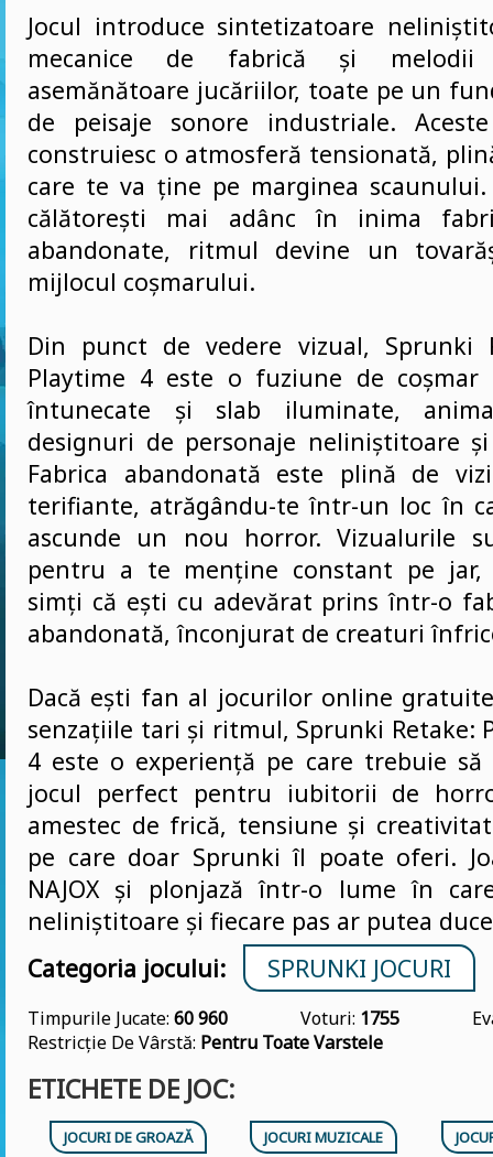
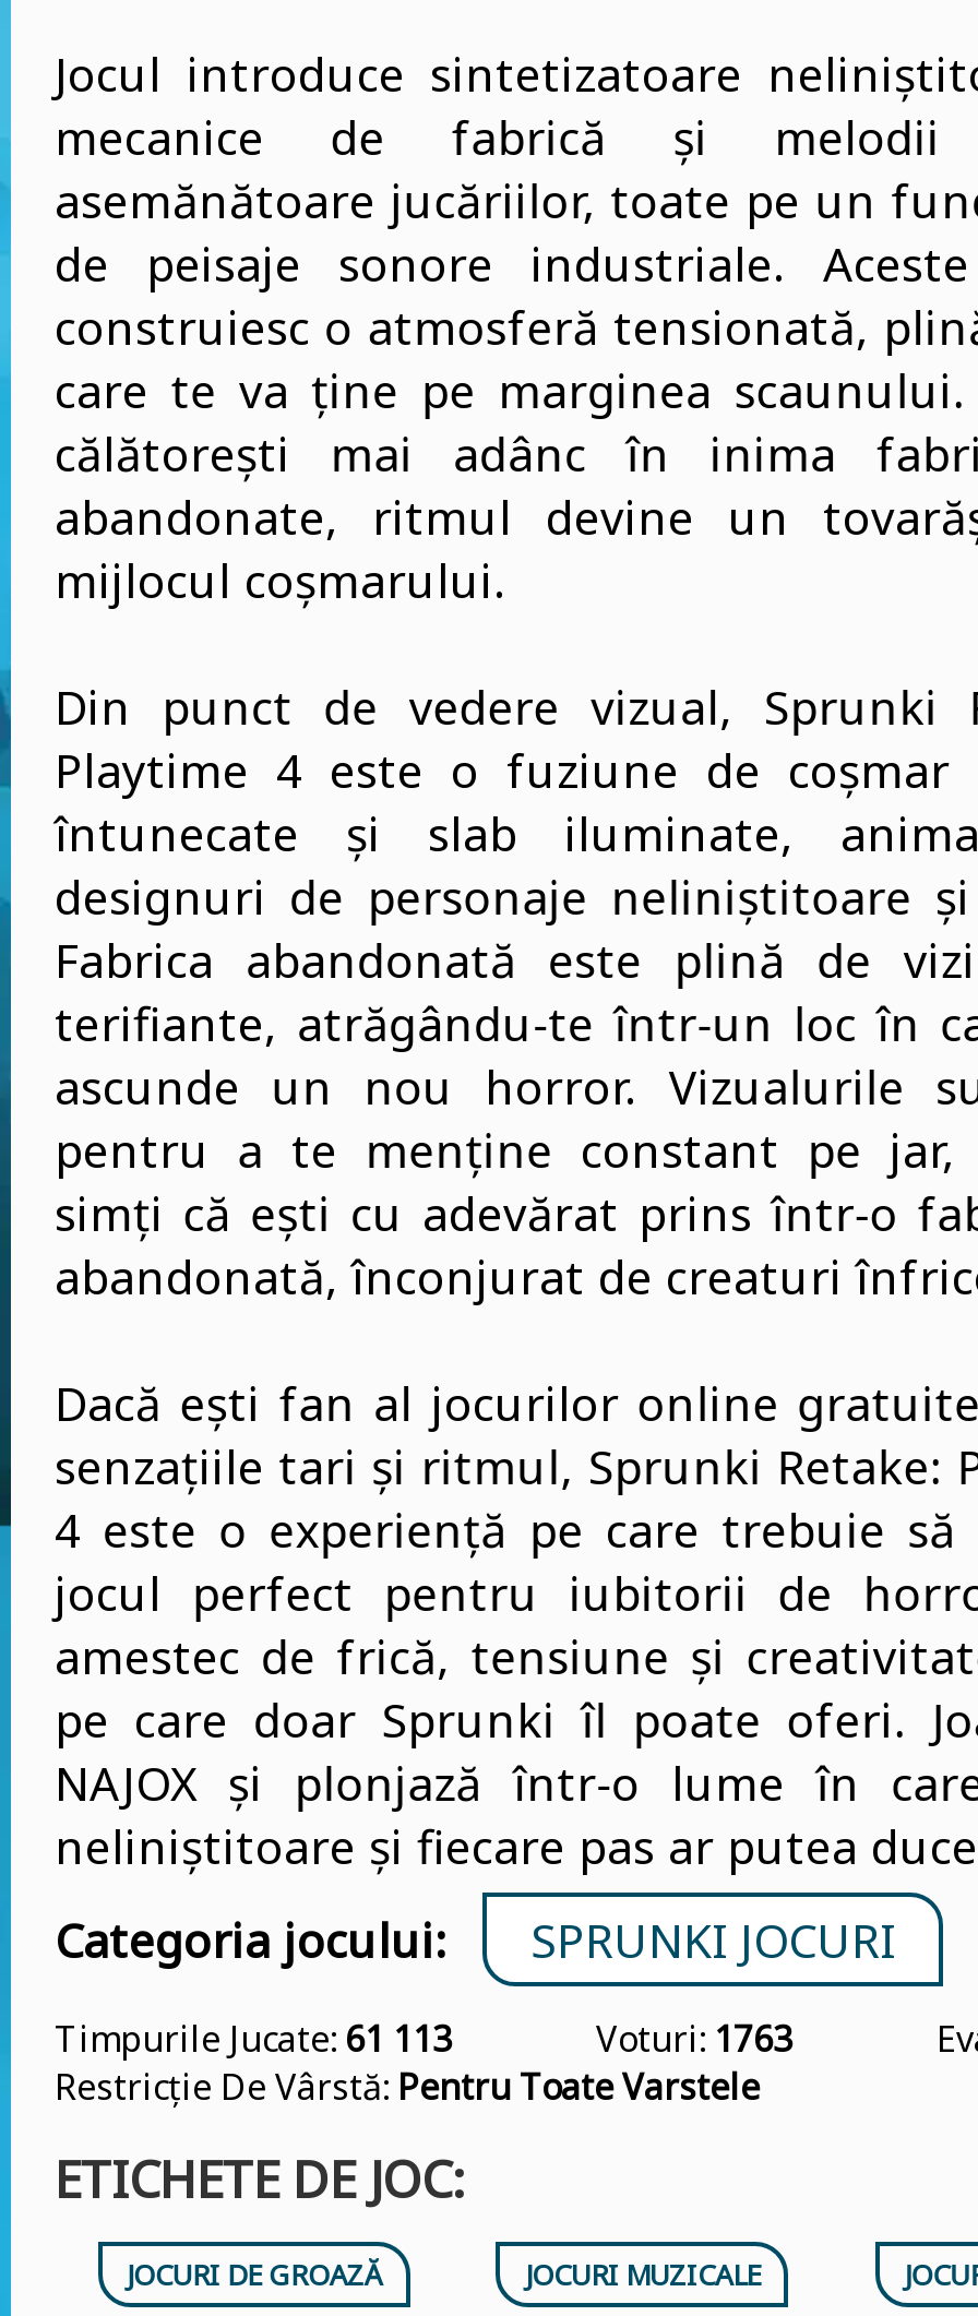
- Timpurile Jucate: 60 960
+ Timpurile Jucate: 61 113

- Voturi: 1755
+ Voturi: 1763
